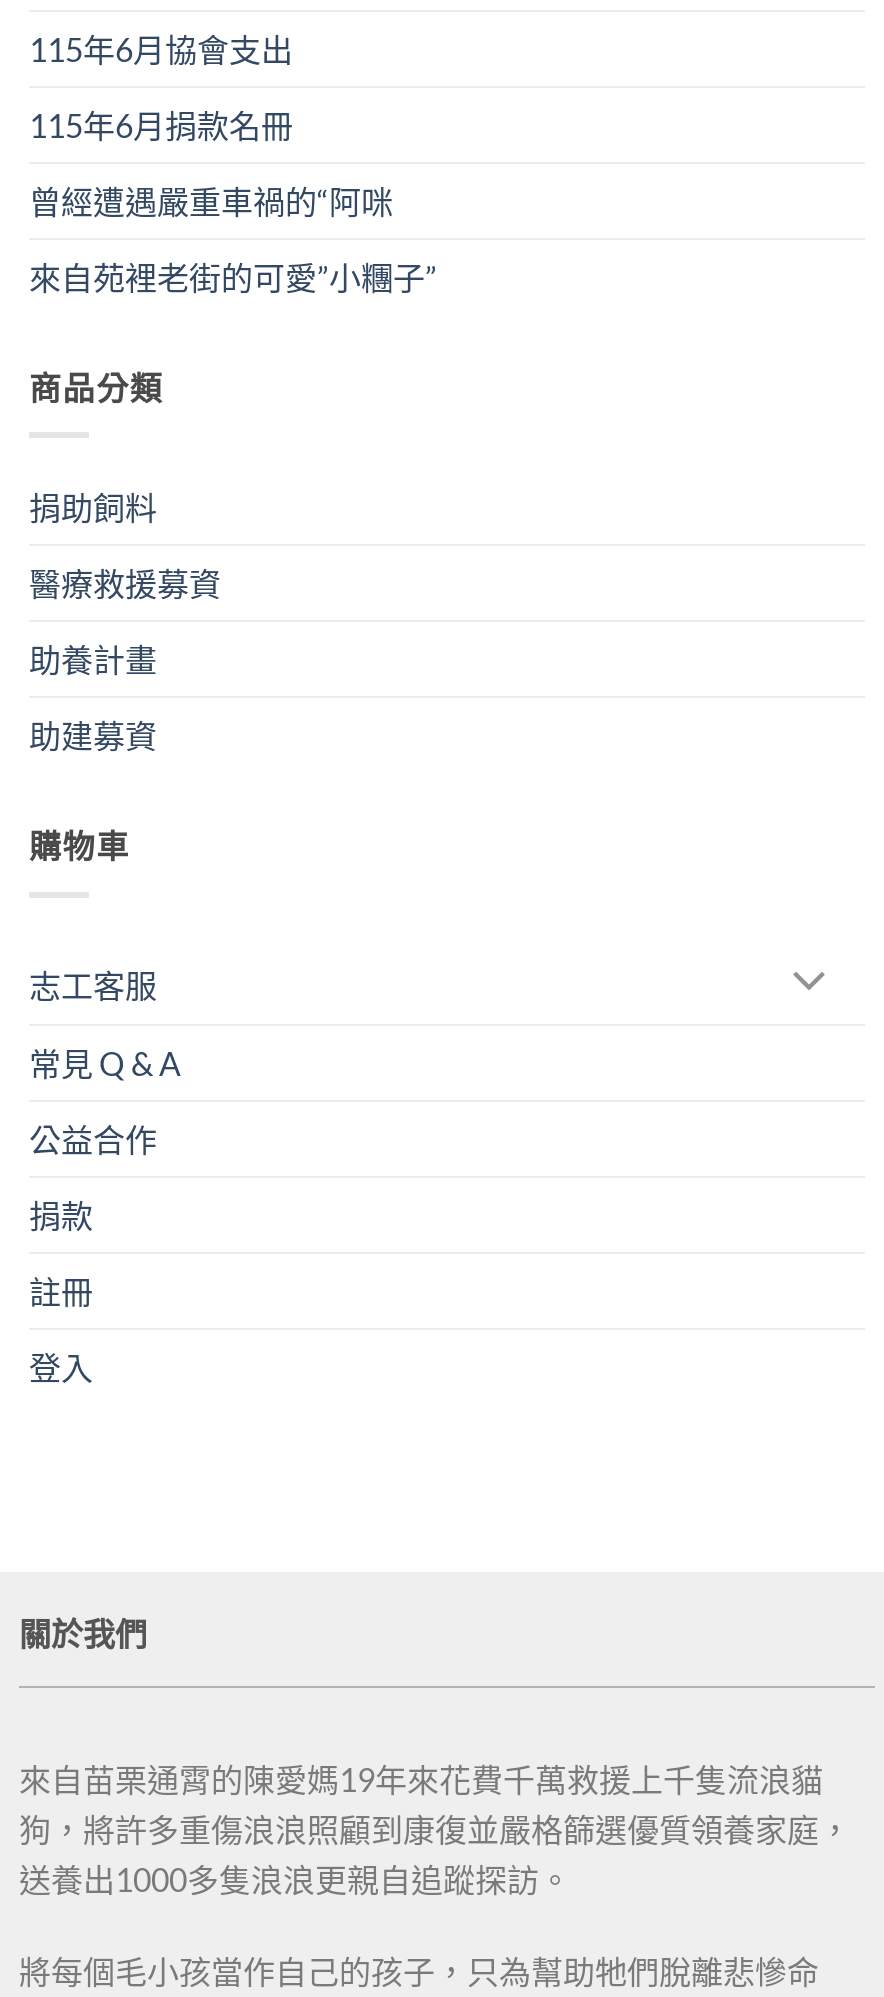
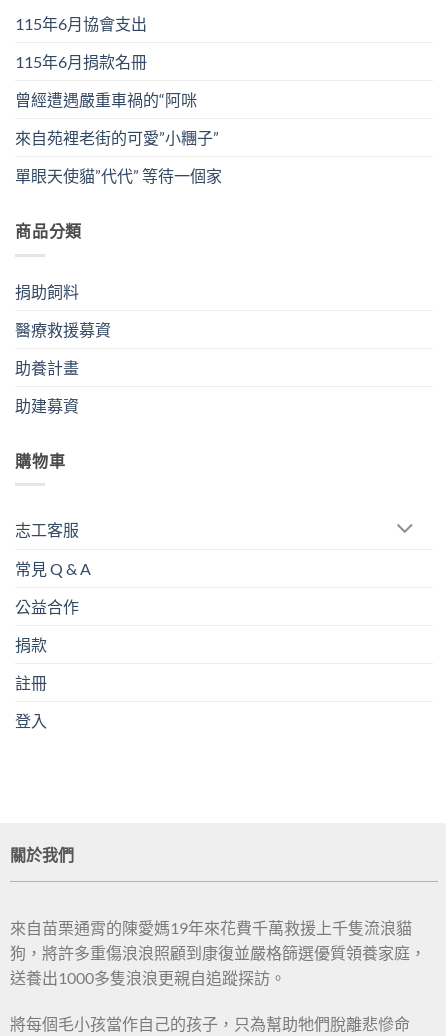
+ 單眼天使貓”代代” 等待一個家
